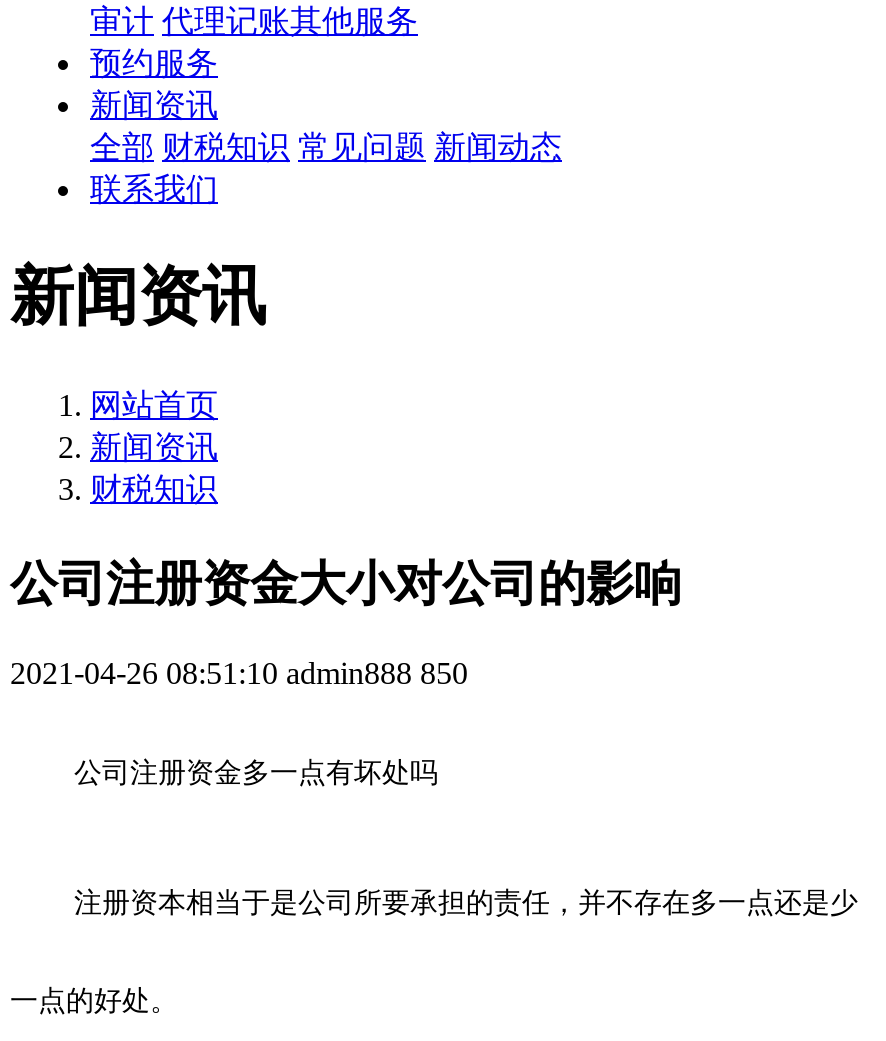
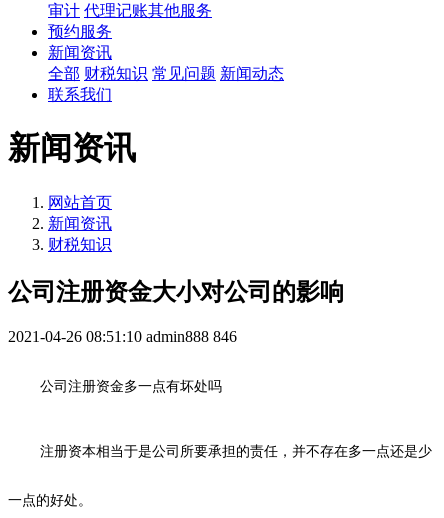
- 2021-04-26 08:51:10 admin888 850
+ 2021-04-26 08:51:10 admin888 846
